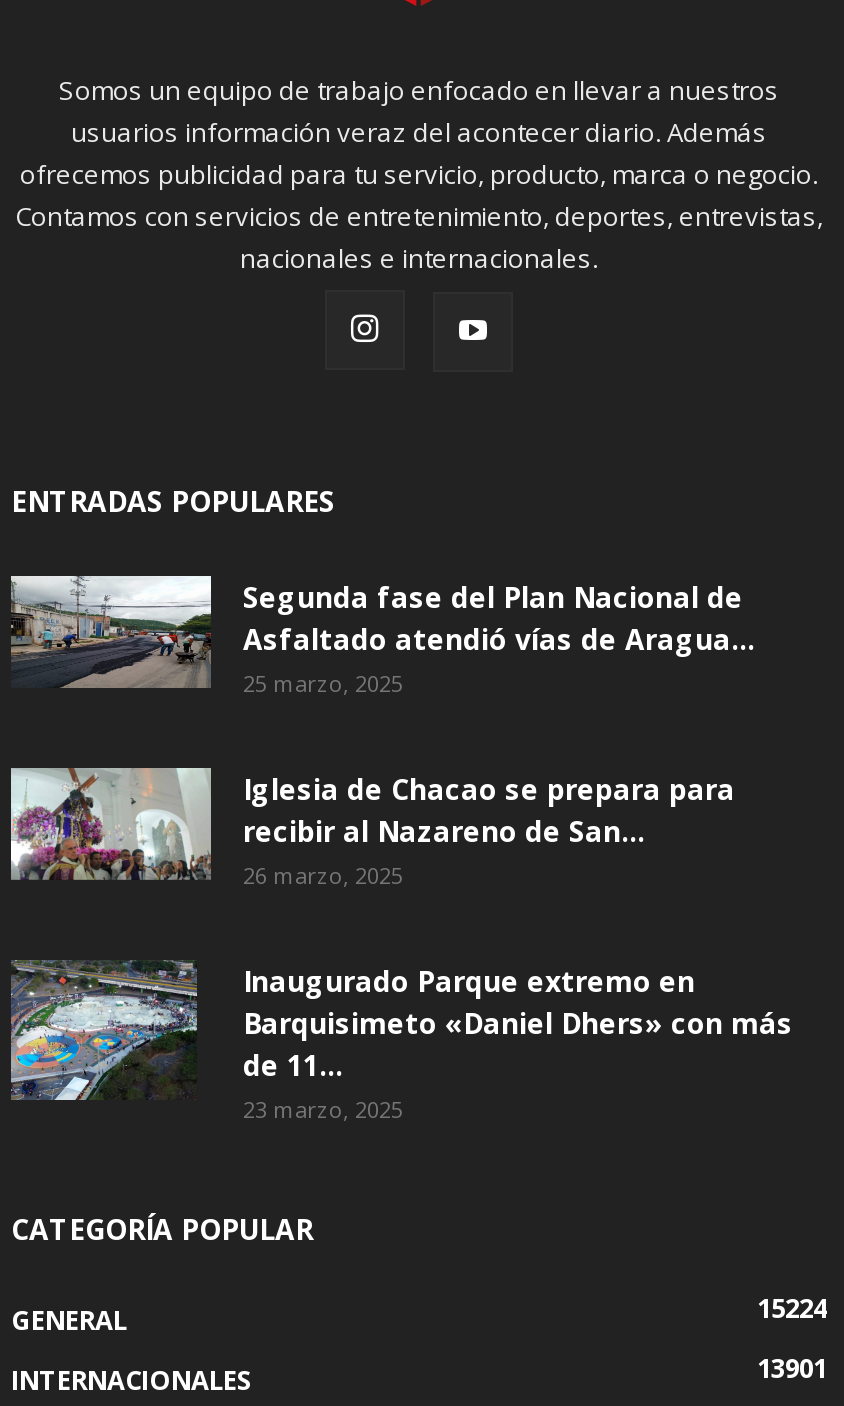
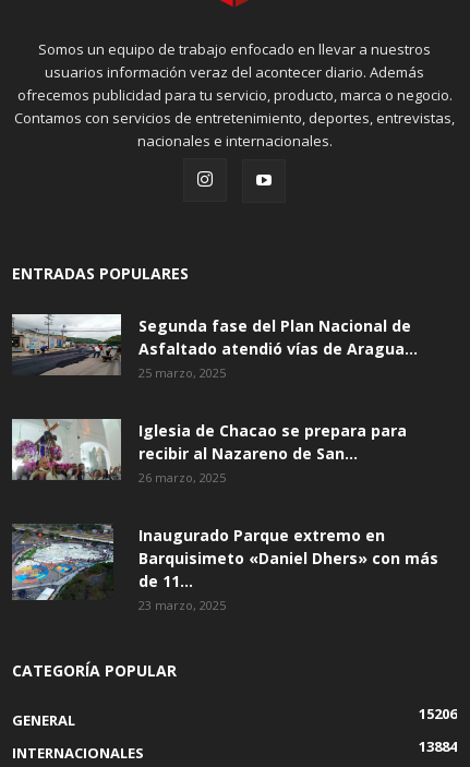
- 15224
+ 15206

- 13901
+ 13884
